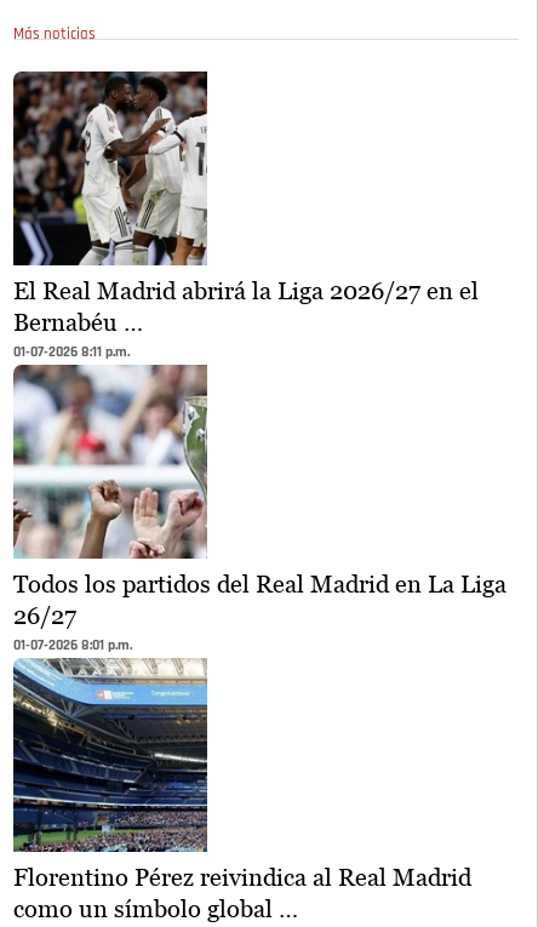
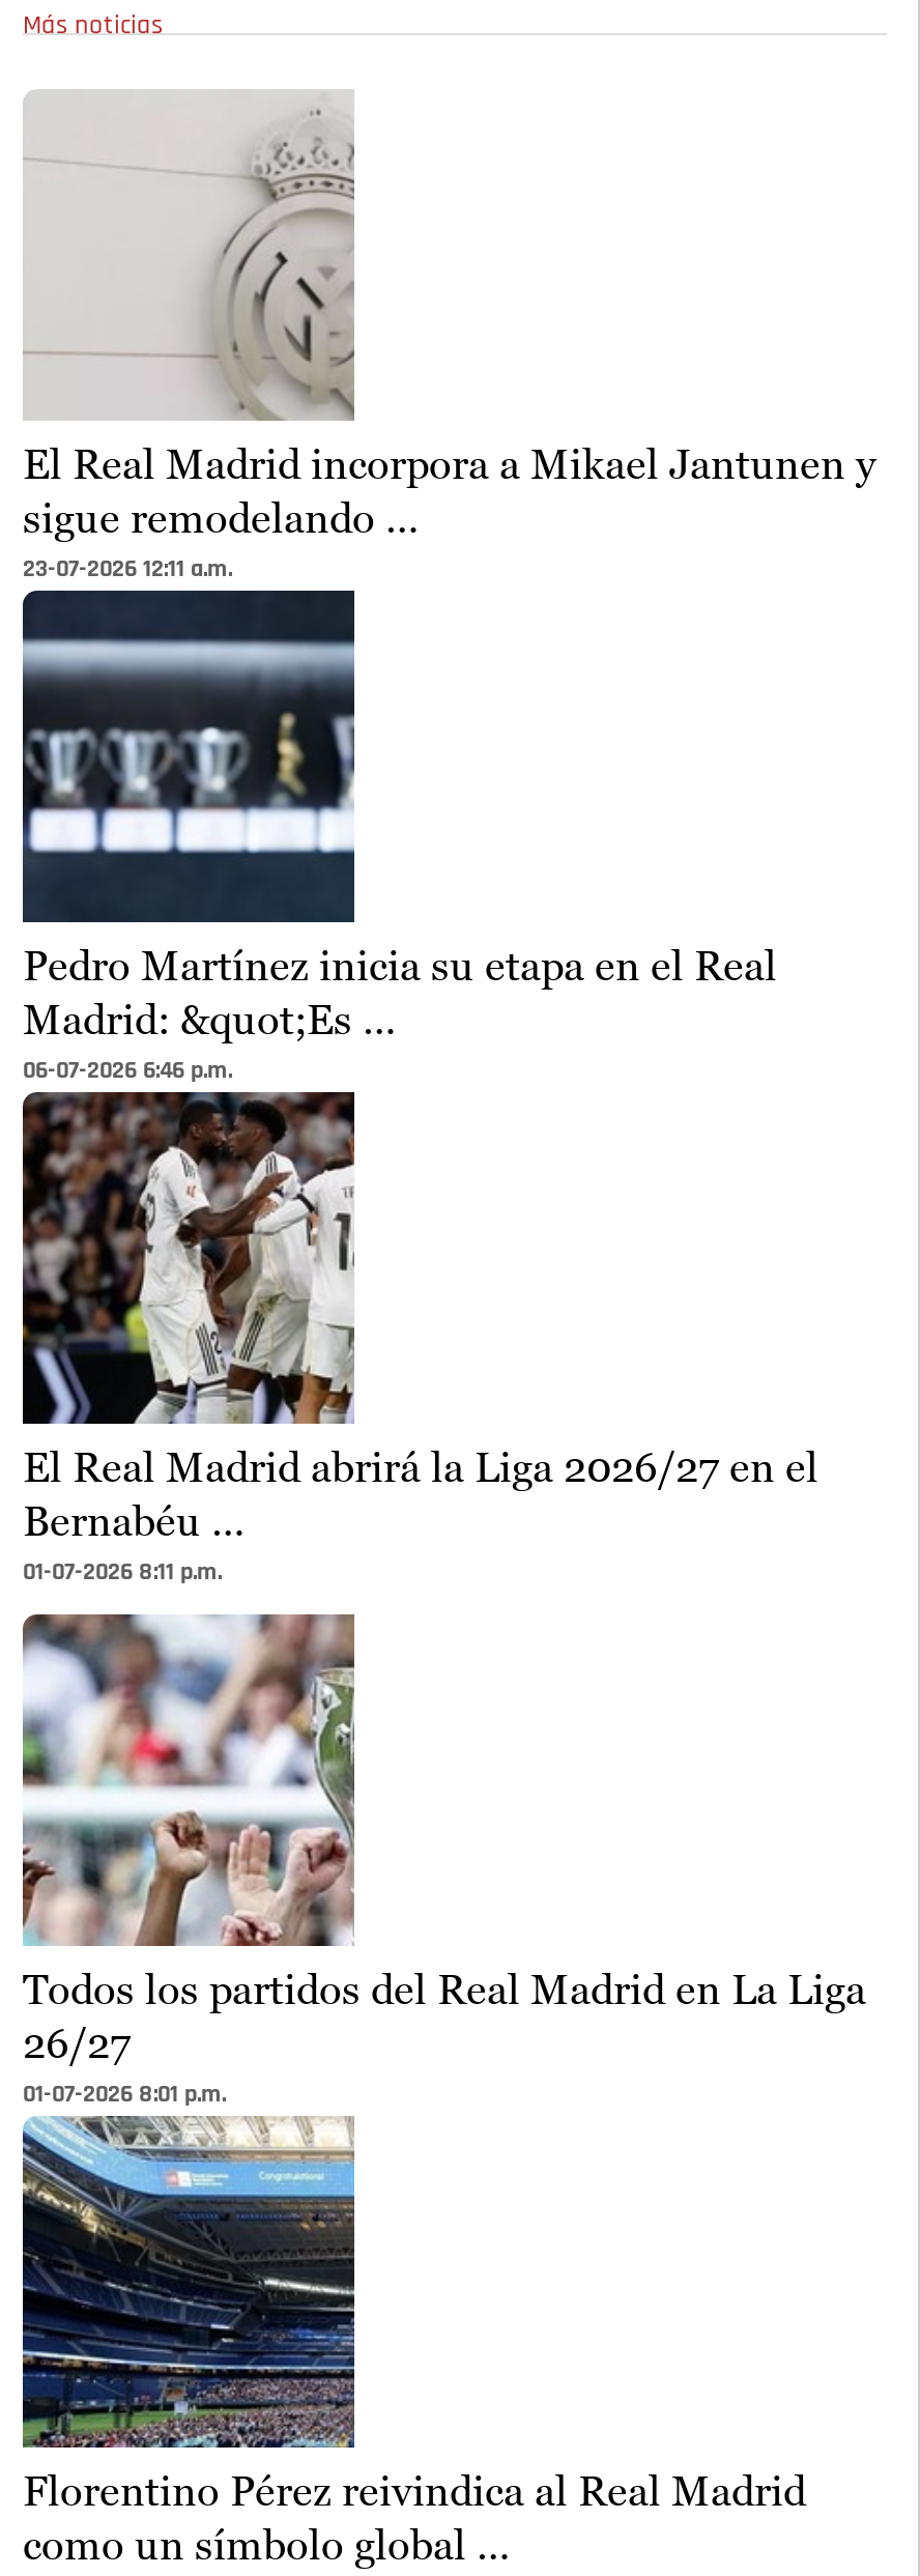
+ [image]
+ Pedro Martínez inicia su etapa en el Real
+ Madrid: &quot;Es …
+ 06-07-2026 6:46 p.m.

+ [image]
+ El Real Madrid incorpora a Mikael Jantunen y
+ sigue remodelando …
+ 23-07-2026 12:11 a.m.
